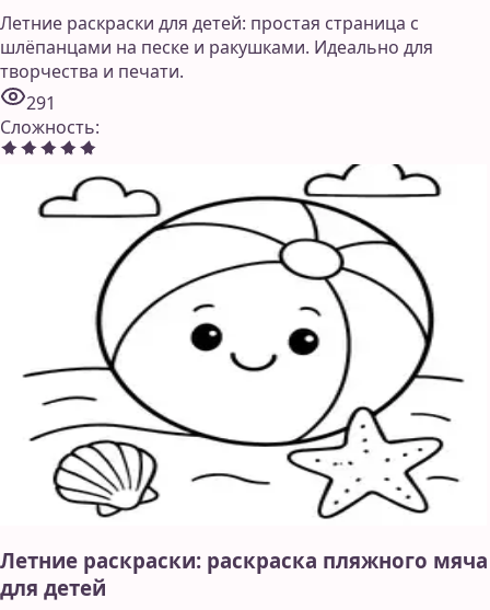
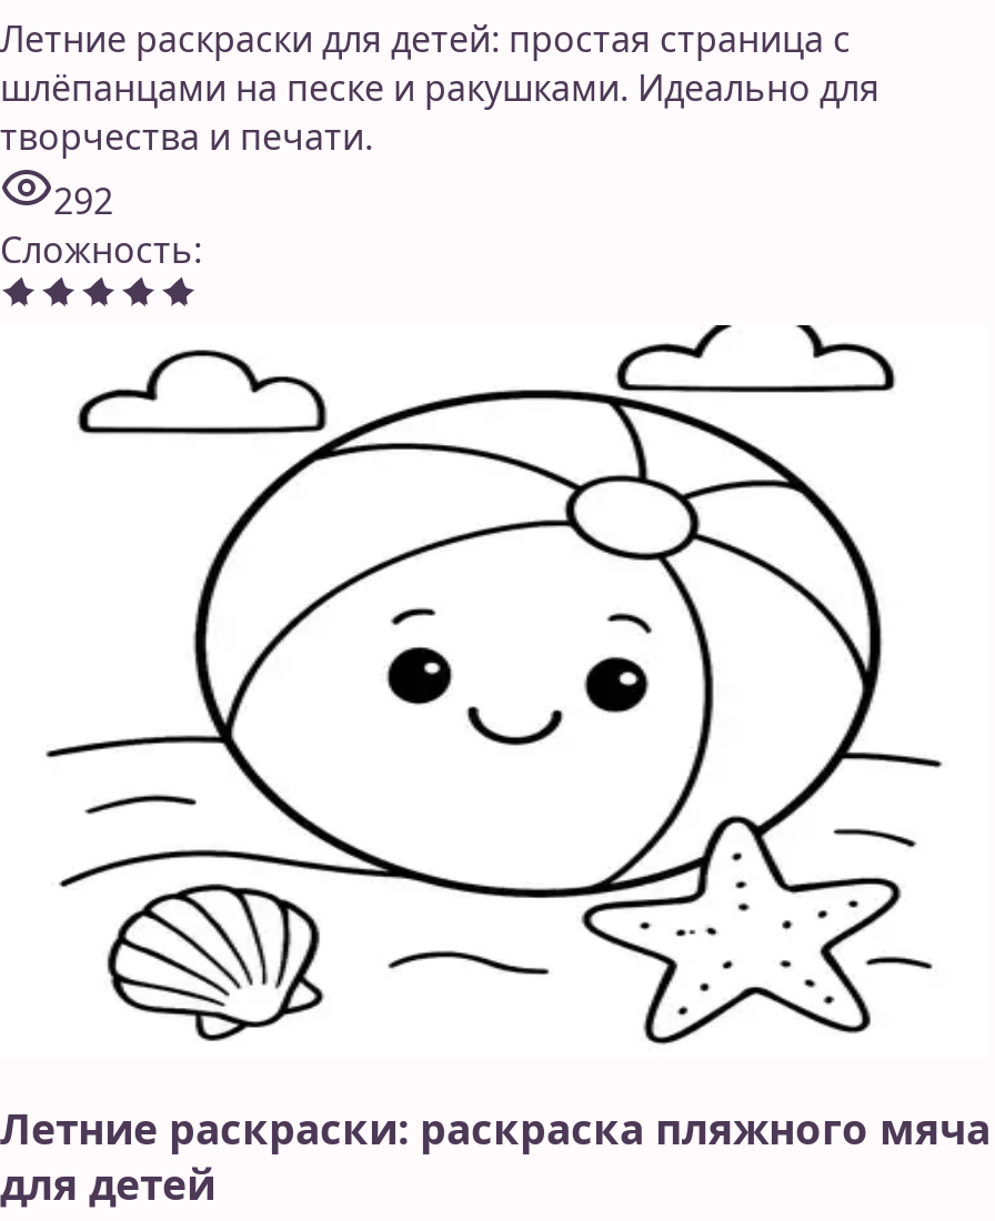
- 291
+ 292
